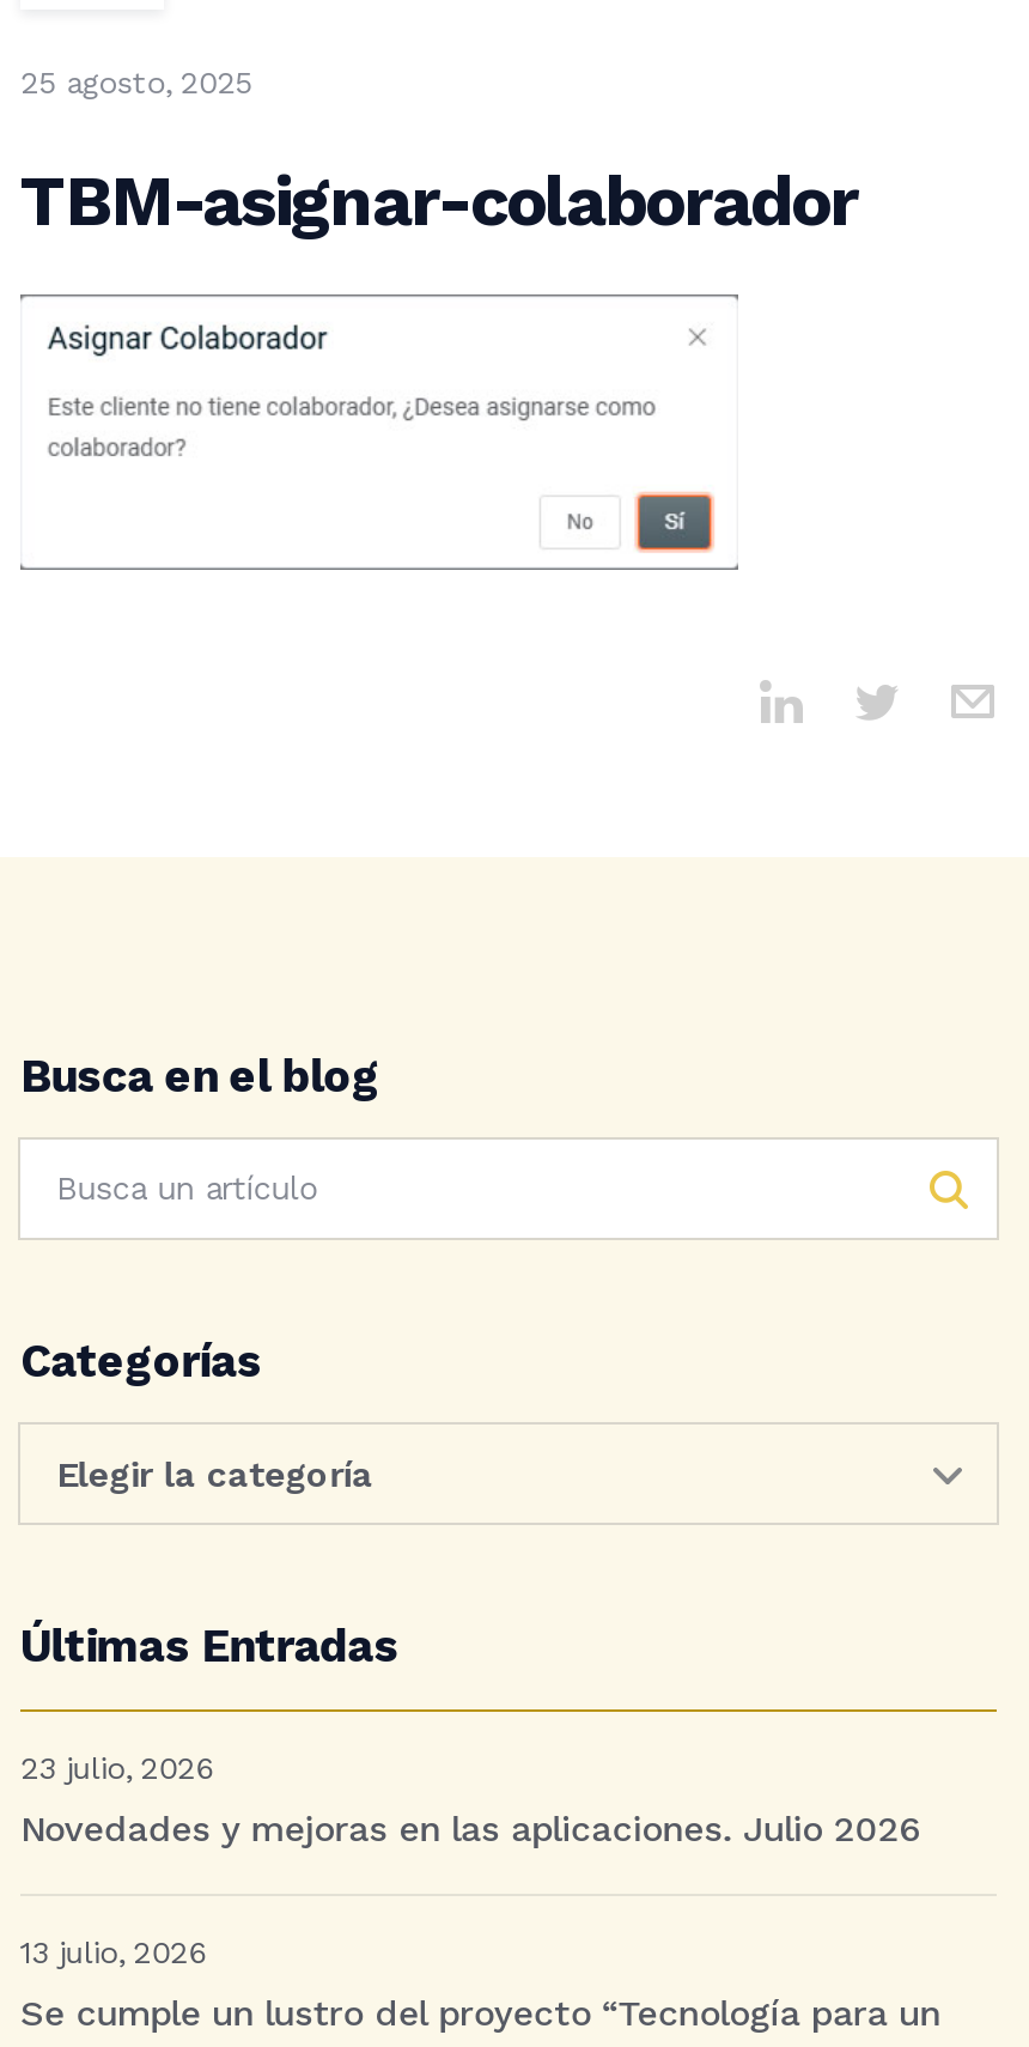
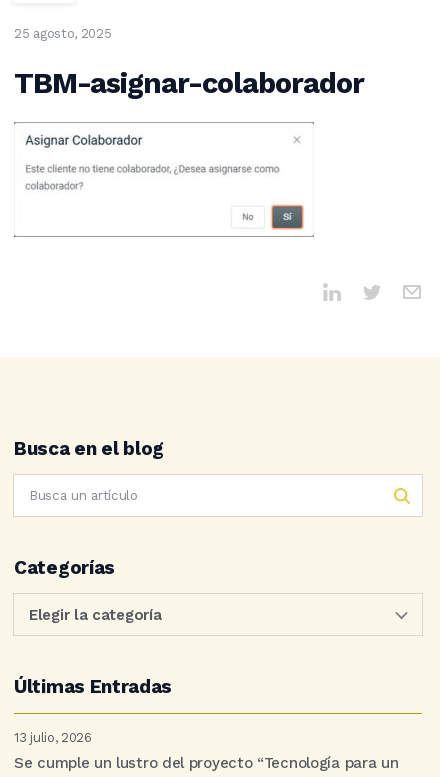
- 23 julio, 2026
- Novedades y mejoras en las aplicaciones. Julio 2026
